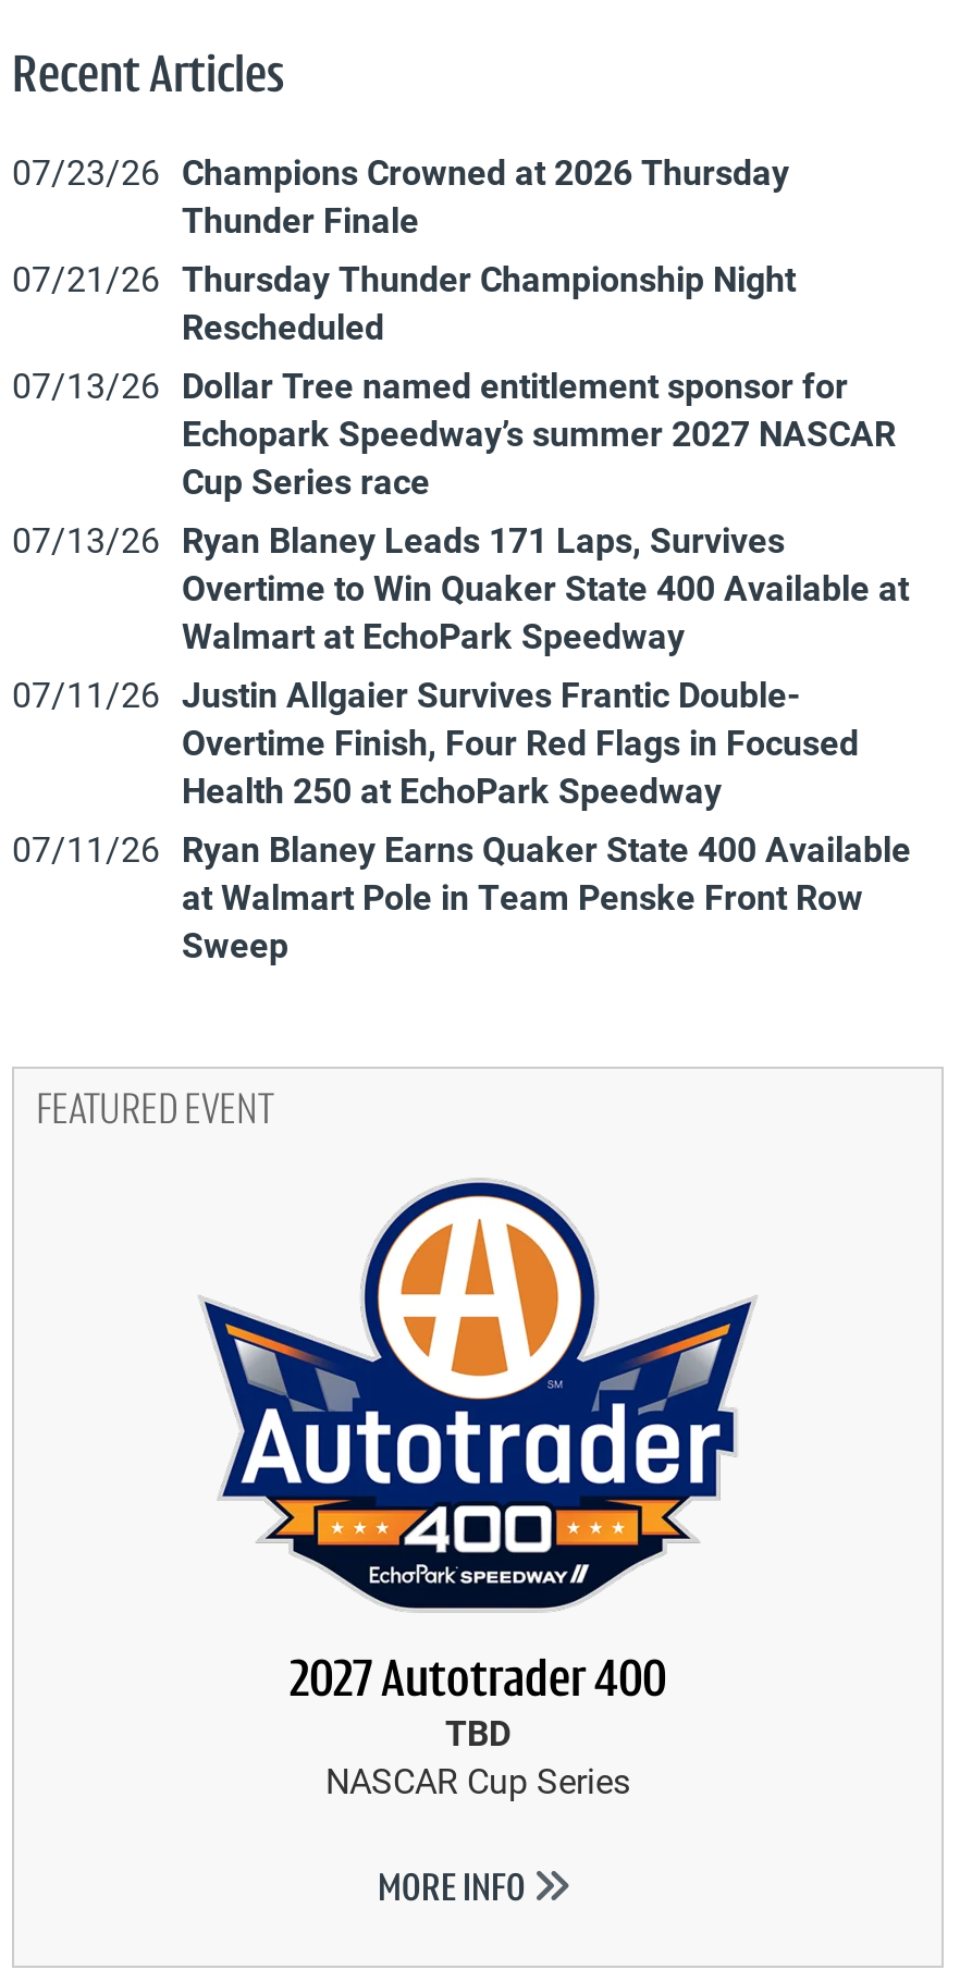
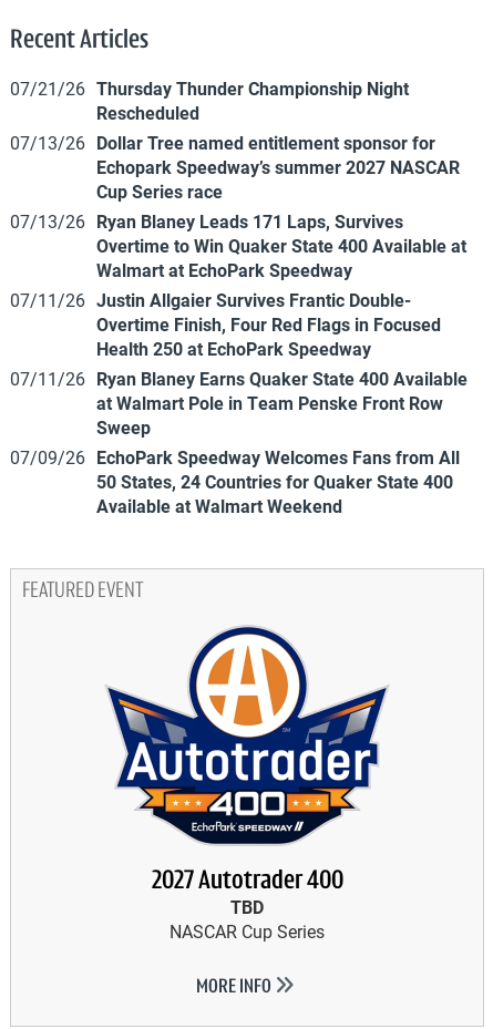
- 07/23/26 Champions Crowned at 2026 Thursday
- Thunder Finale

moved up: 07/21/26 Thursday Thunder Championship Night | Rescheduled | 07/13/26 Dollar Tree named entitlement sponsor for | ... | at Walmart Pole in Team Penske Front Row | Sweep

+ 07/09/26 EchoPark Speedway Welcomes Fans from All
+ 50 States, 24 Countries for Quaker State 400
+ Available at Walmart Weekend
